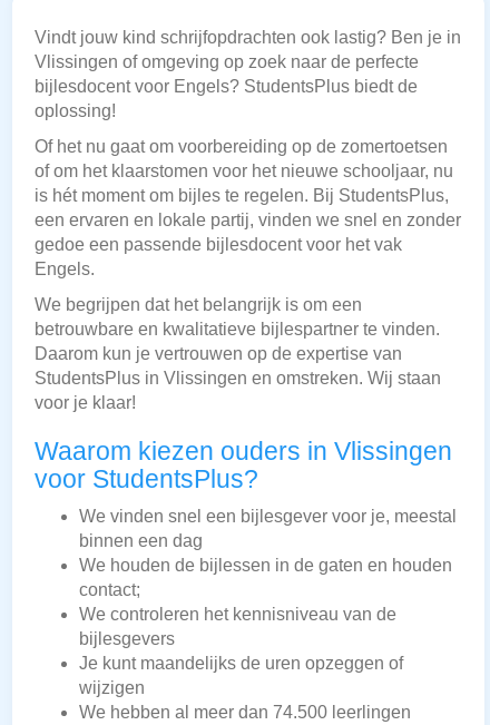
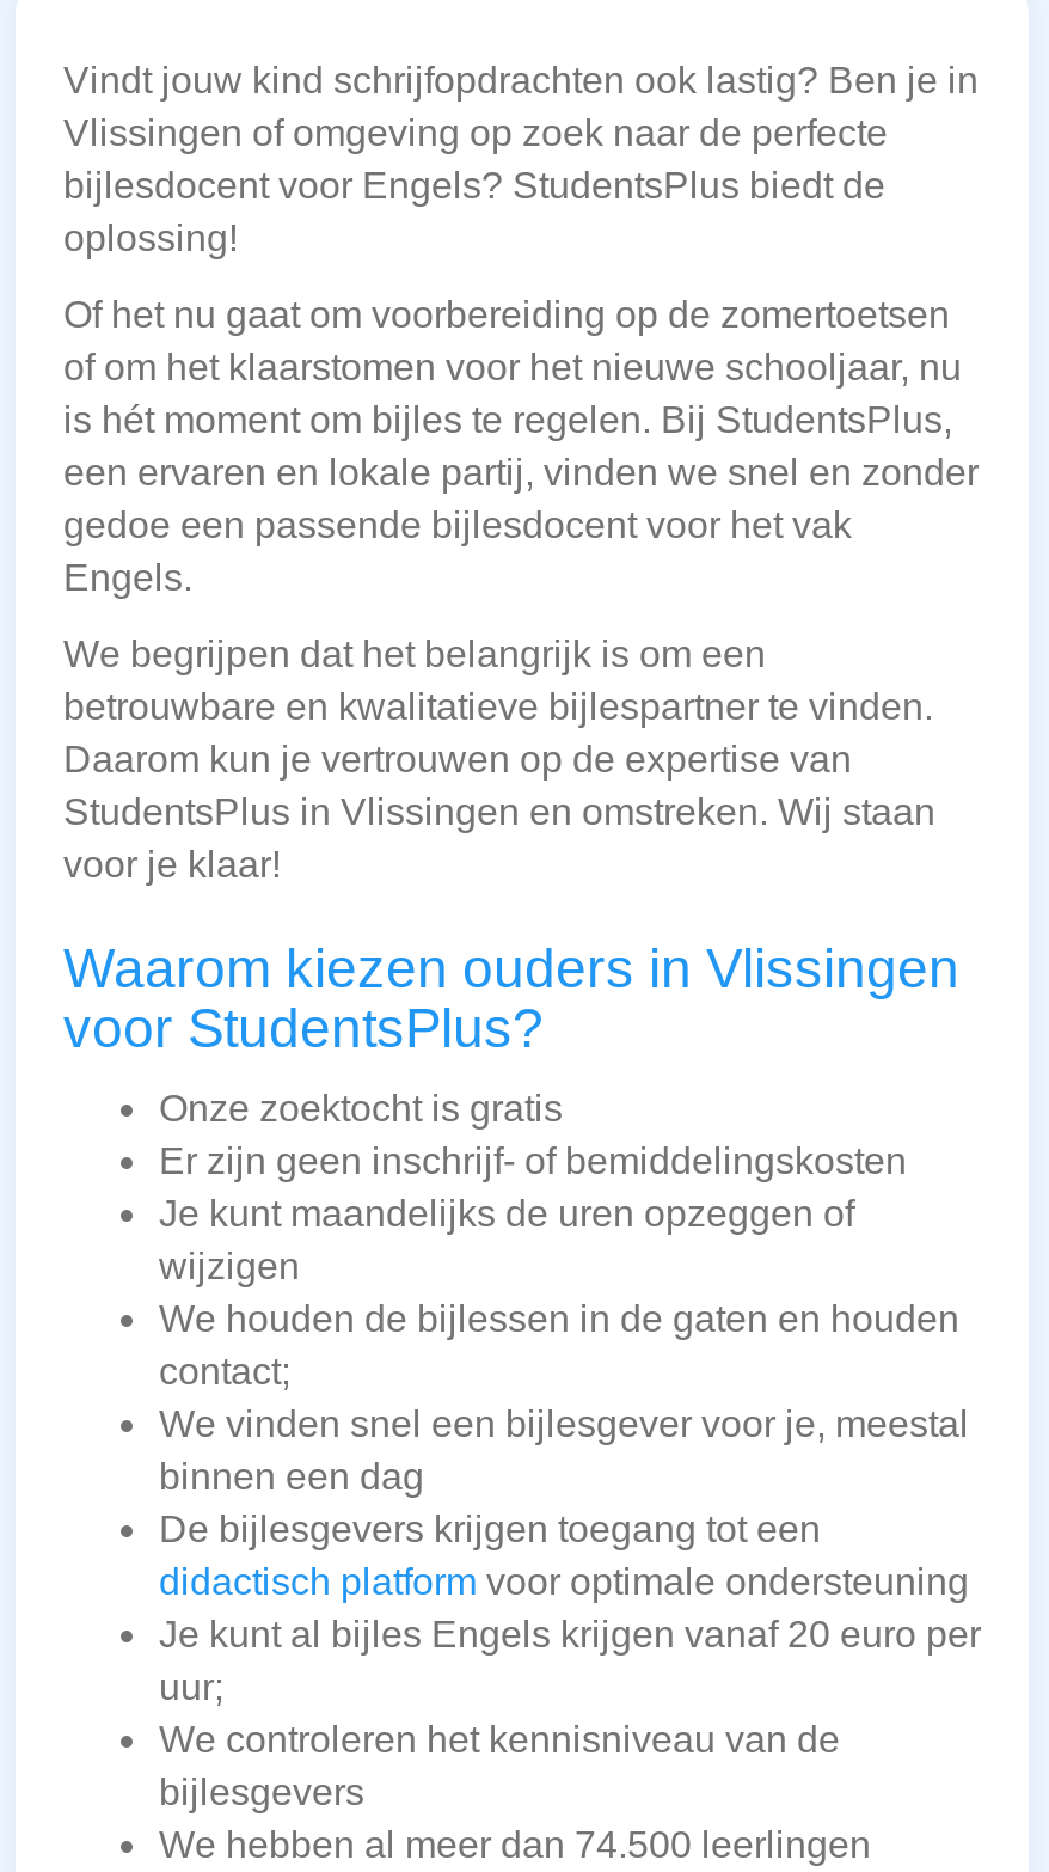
+ Onze zoektocht is gratis
+ Er zijn geen inschrijf- of bemiddelingskosten

moved up: We houden de bijlessen in de gaten en houden | contact;

+ De bijlesgevers krijgen toegang tot een
+ didactisch platform voor optimale ondersteuning
+ Je kunt al bijles Engels krijgen vanaf 20 euro per
+ uur;

moved down: We controleren het kennisniveau van de | bijlesgevers

moved up: Je kunt maandelijks de uren opzeggen of | wijzigen
